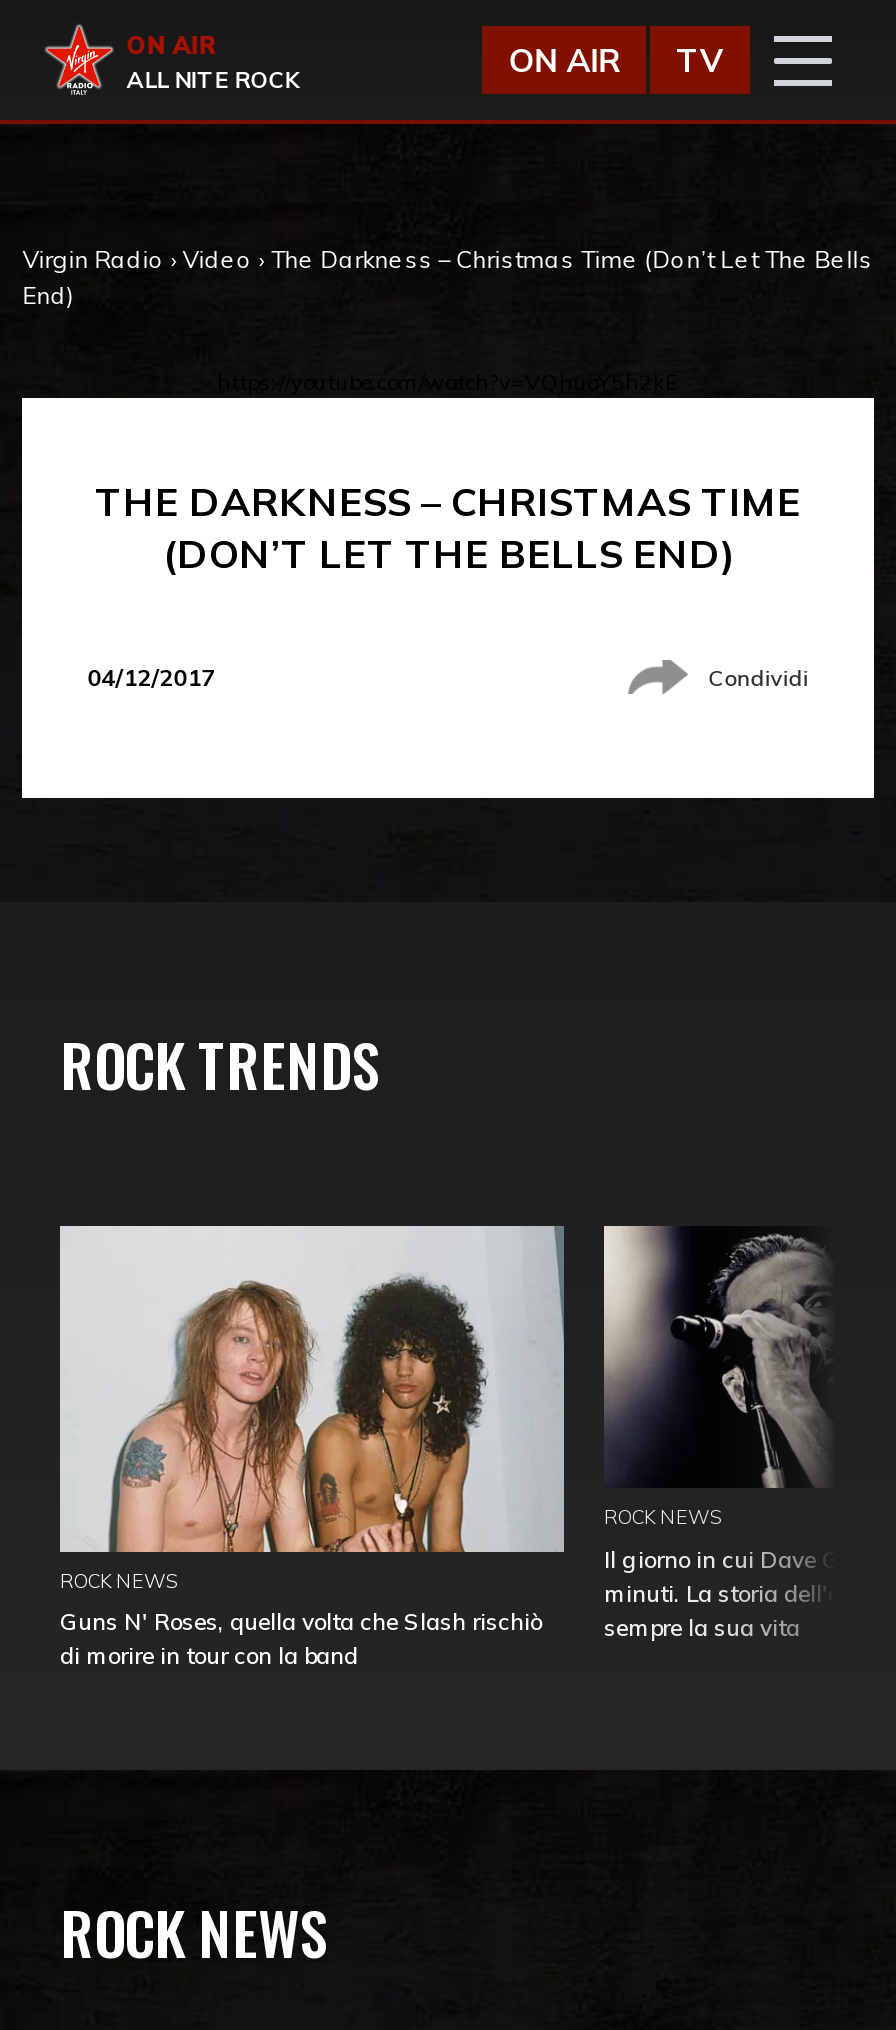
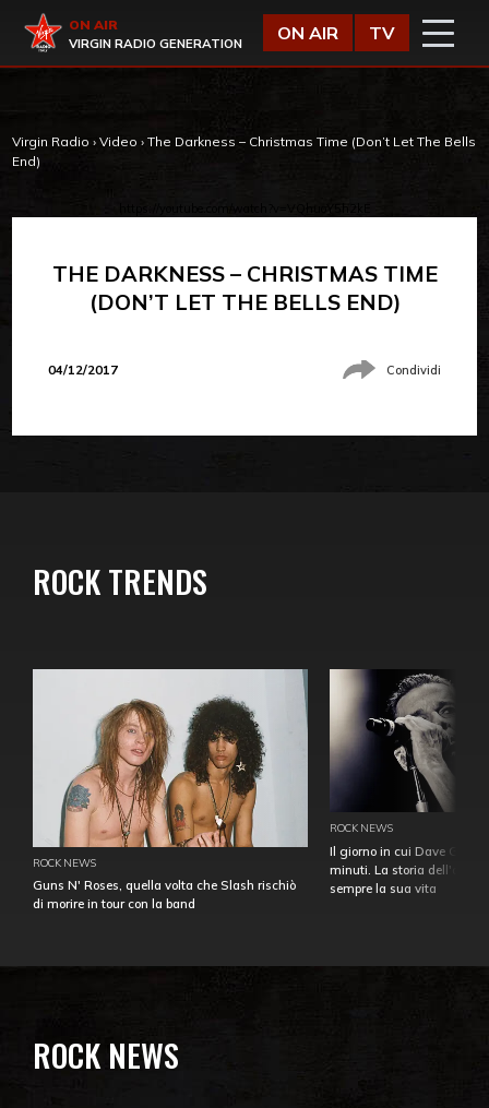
- ALL NITE ROCK
+ VIRGIN RADIO GENERATION
